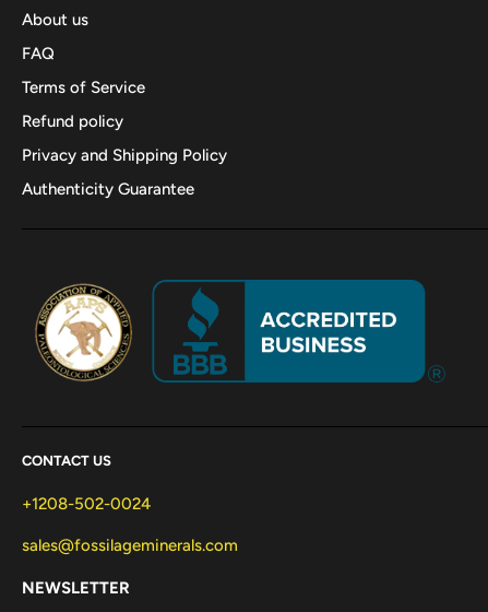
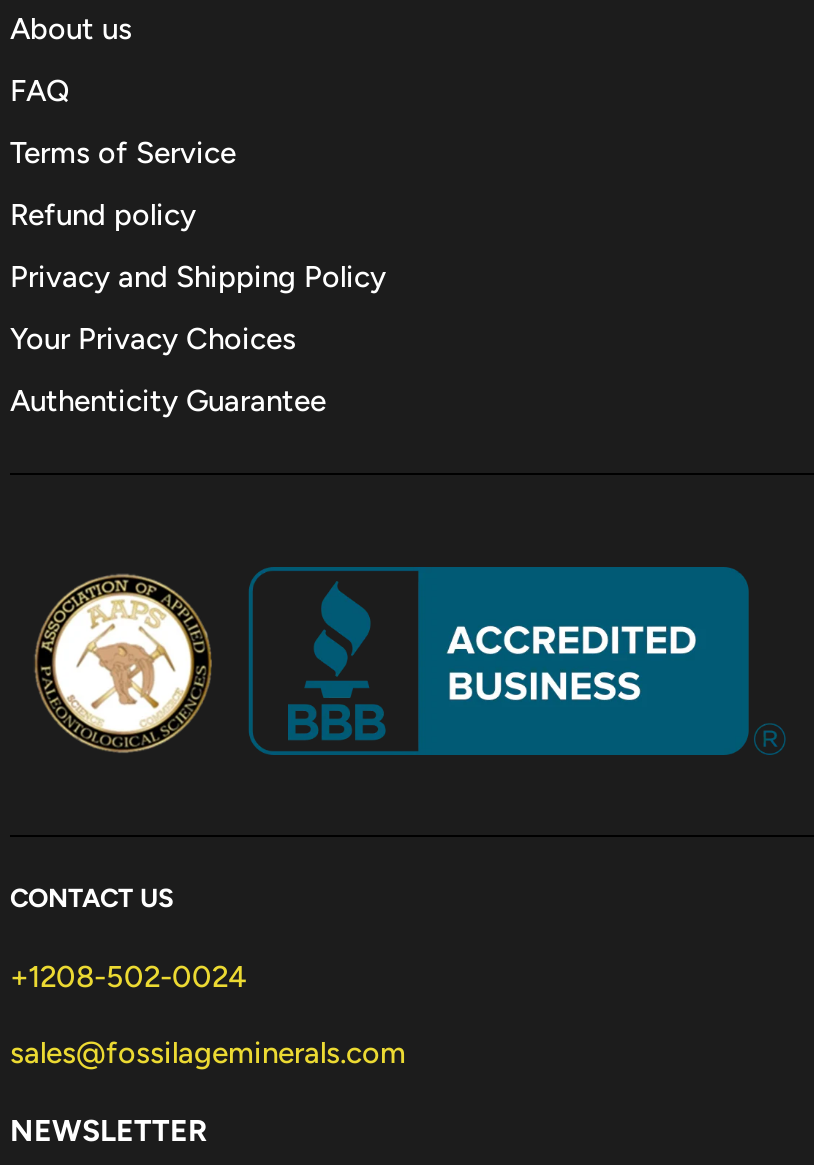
+ Your Privacy Choices
